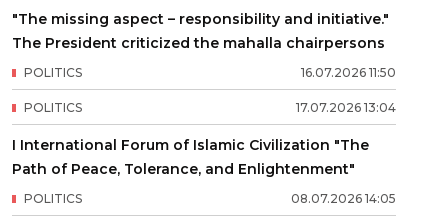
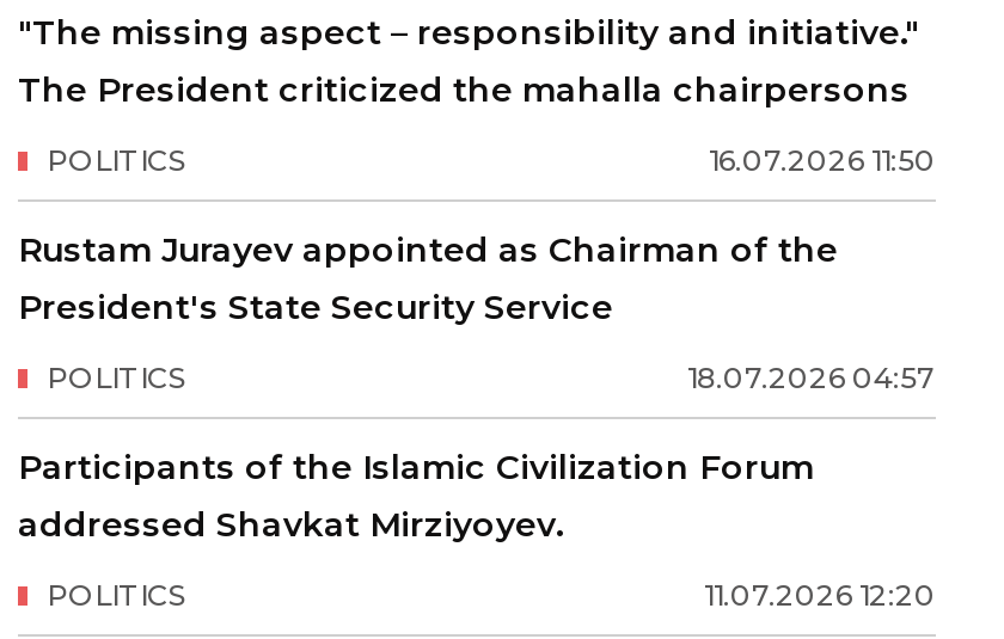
- 17.07.2026 13:04
+ Rustam Jurayev appointed as Chairman of the
+ President's State Security Service
+ 18.07.2026 04:57

- I International Forum of Islamic Civilization "The
- Path of Peace, Tolerance, and Enlightenment"
+ Participants of the Islamic Civilization Forum
+ addressed Shavkat Mirziyoyev.

- 08.07.2026 14:05
+ 11.07.2026 12:20
